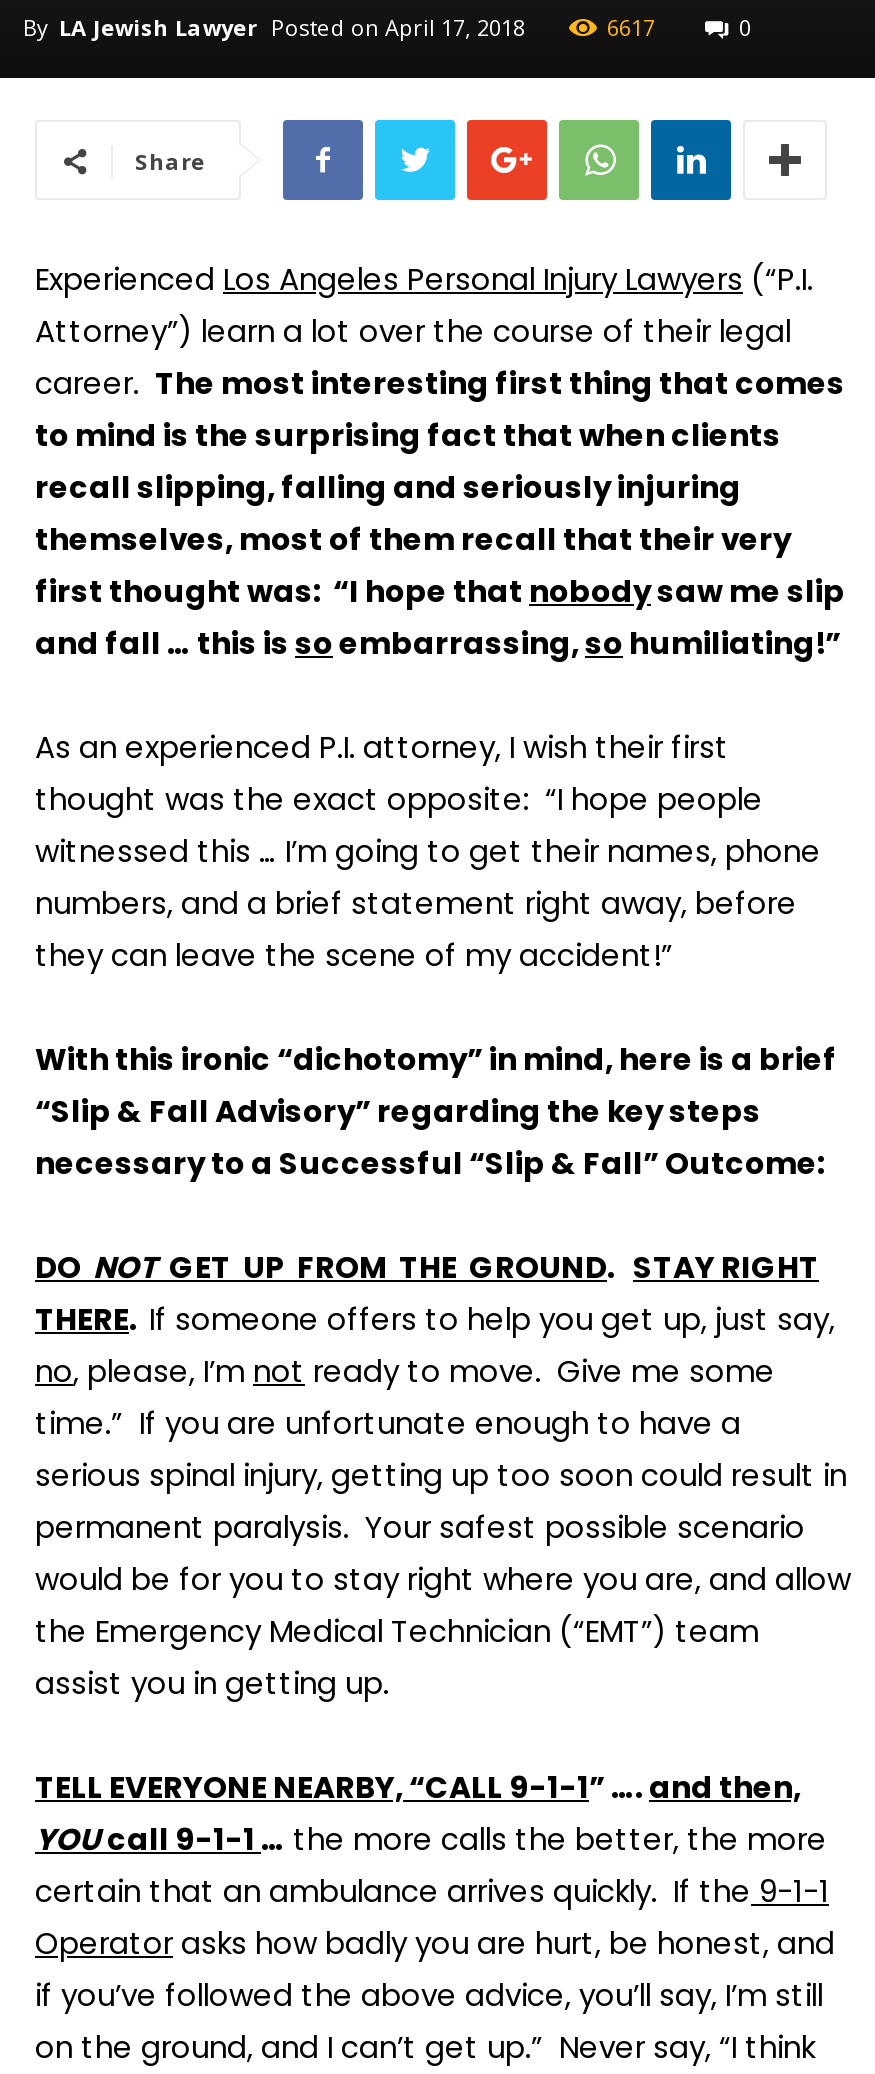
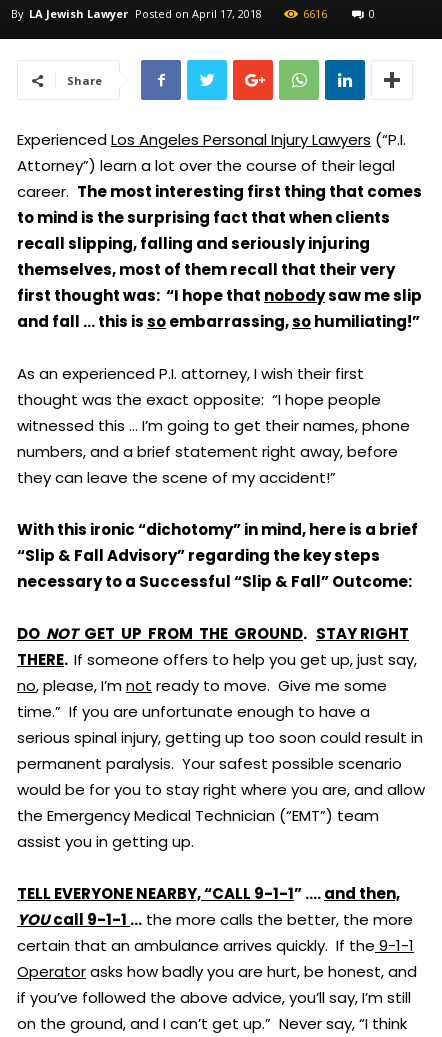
- 6617
+ 6616
